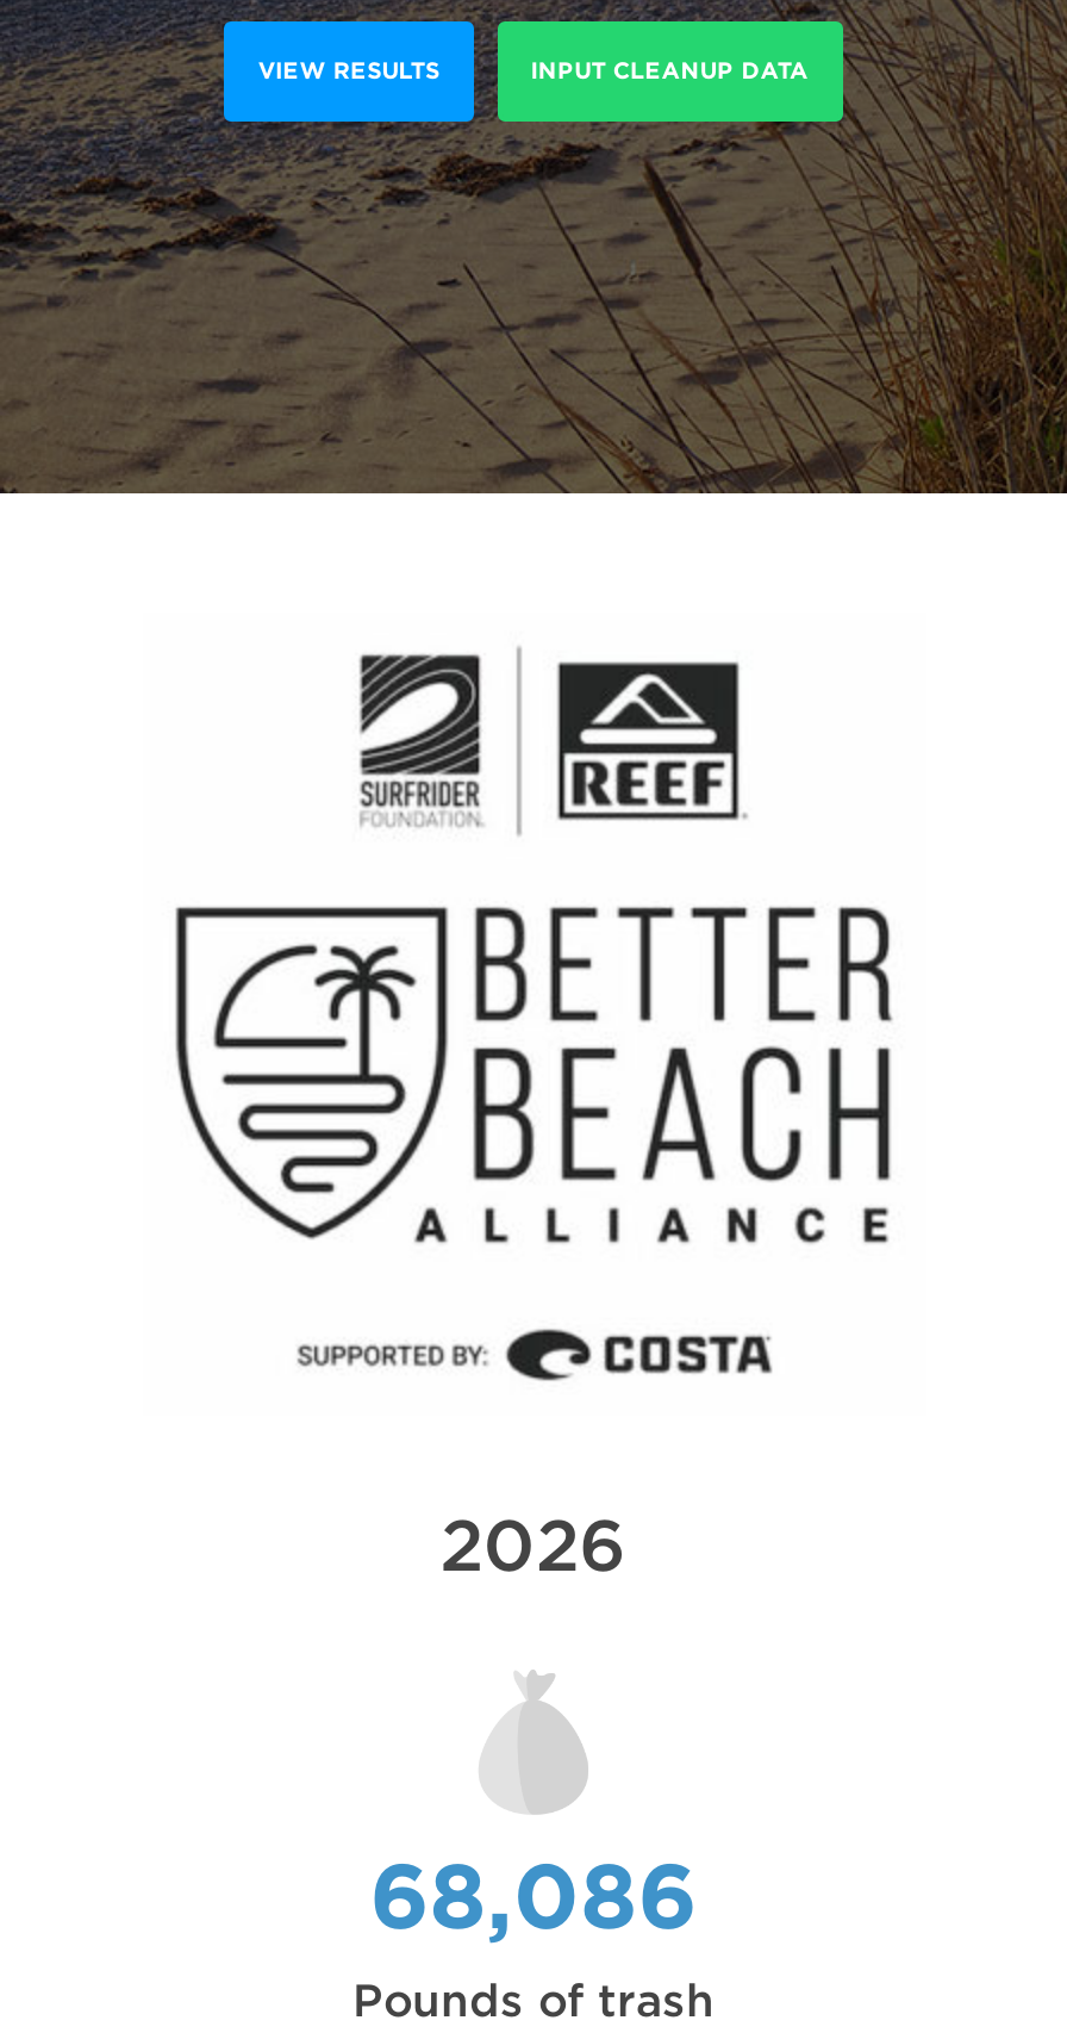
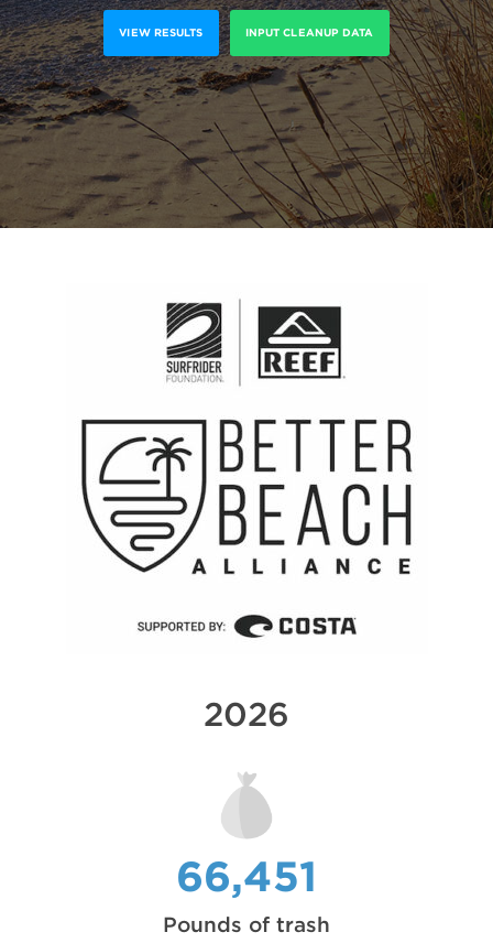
- 68,086
+ 66,451
